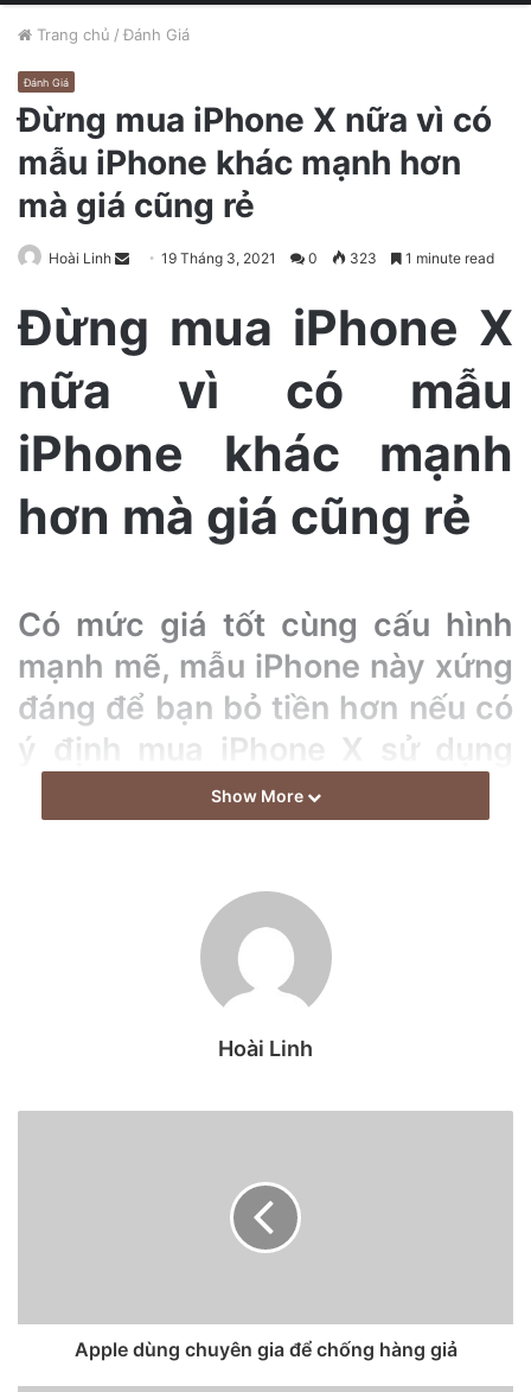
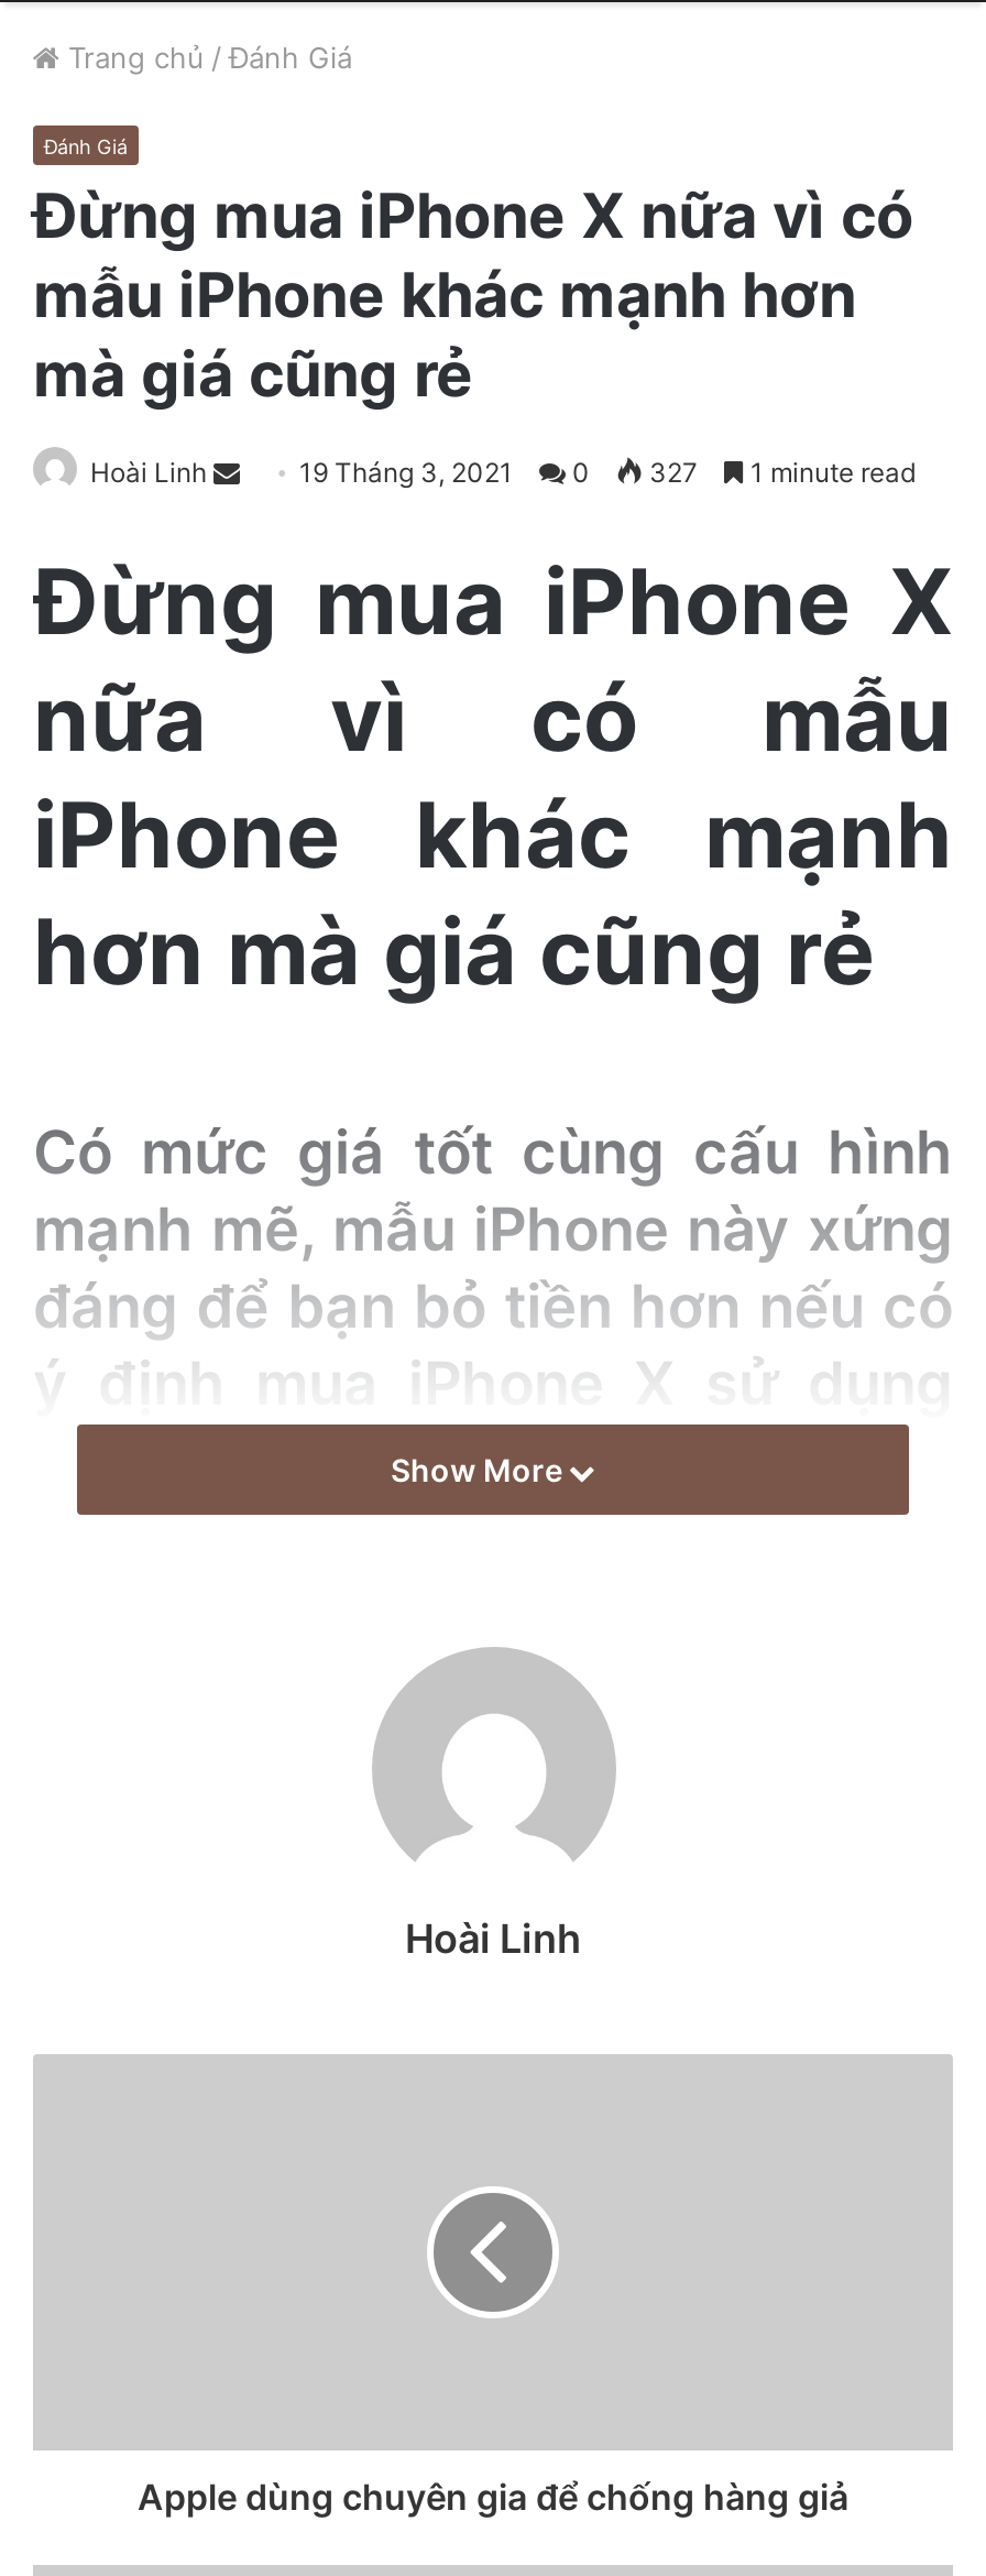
- 323
+ 327
